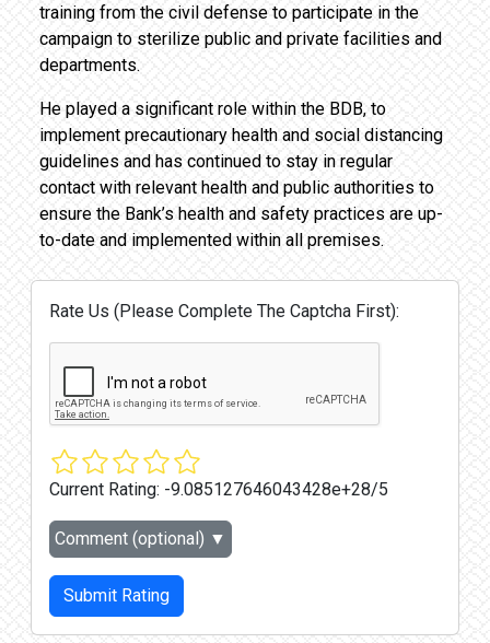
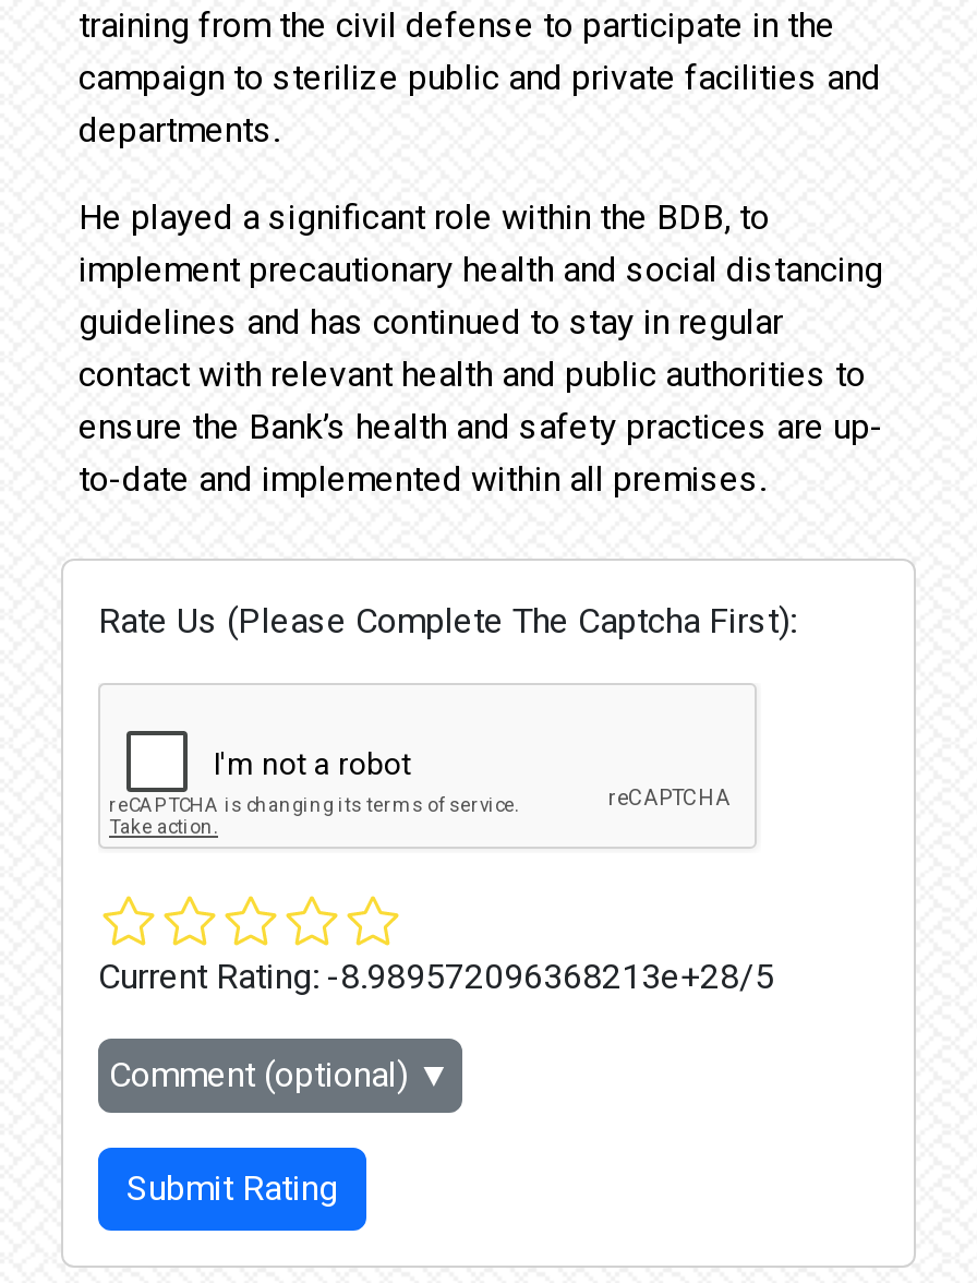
- Current Rating: -9.085127646043428e+28/5
+ Current Rating: -8.989572096368213e+28/5
